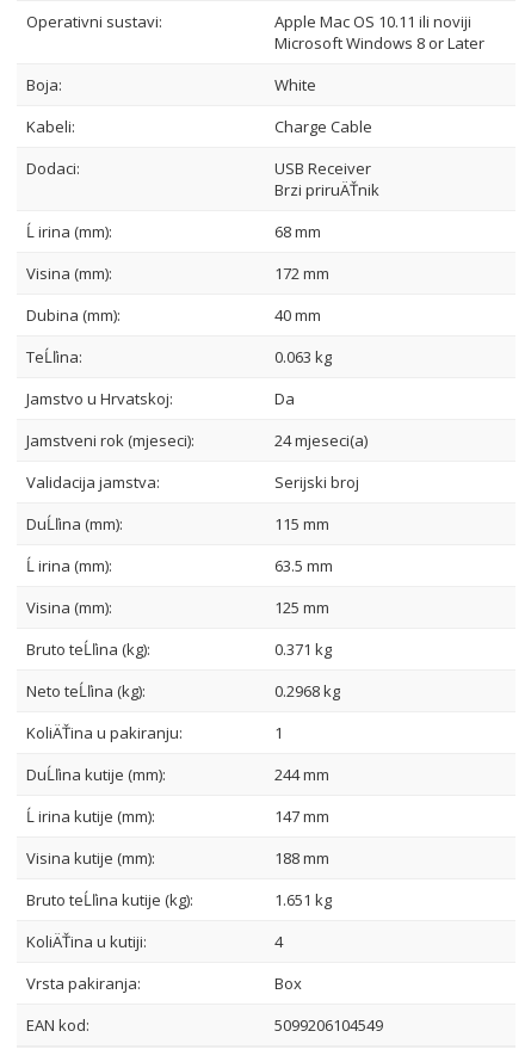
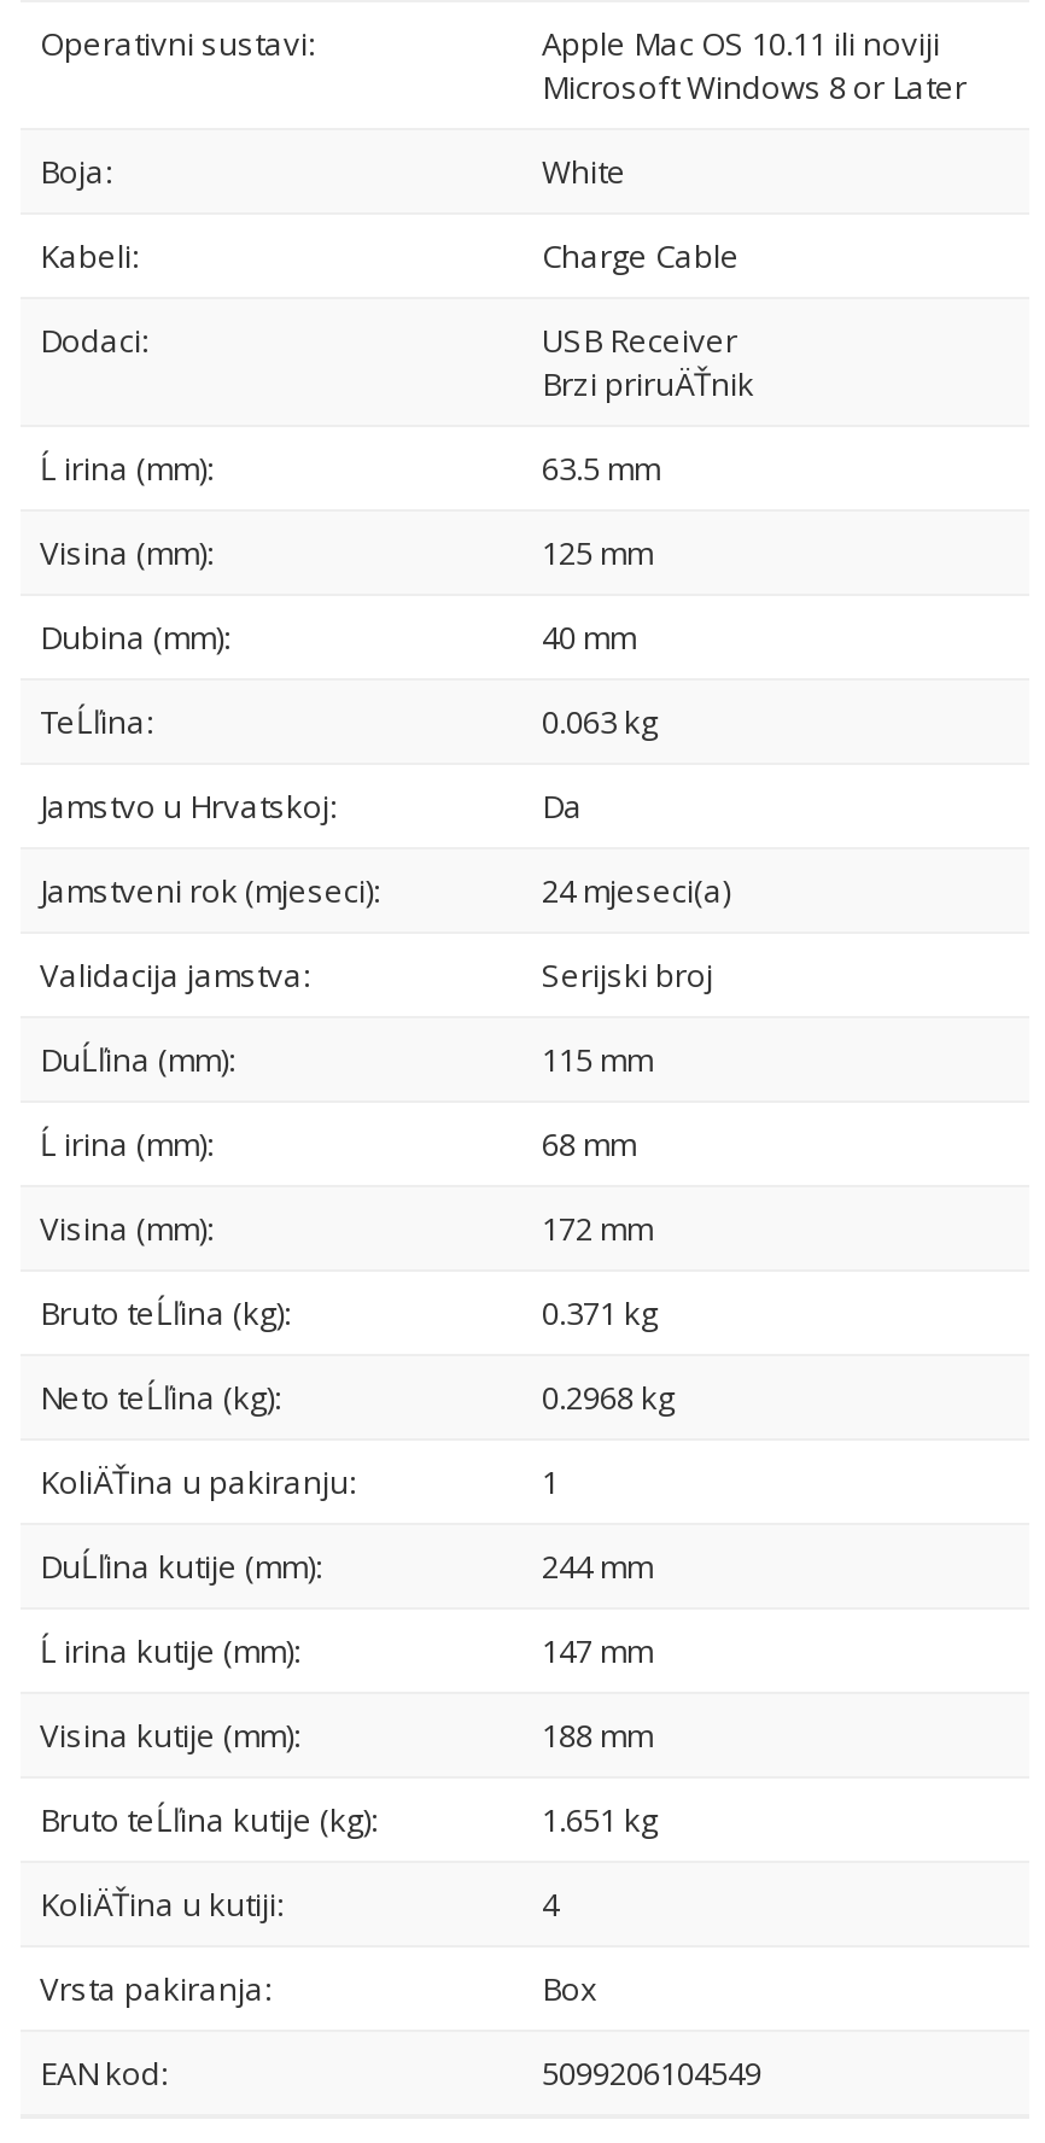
- 68 mm
+ 63.5 mm

- 172 mm
+ 125 mm

- 63.5 mm
+ 68 mm

- 125 mm
+ 172 mm
